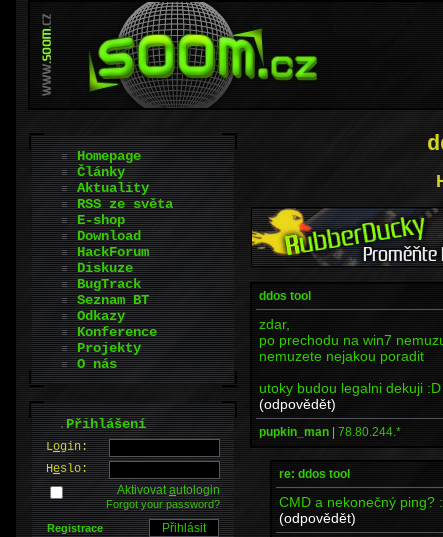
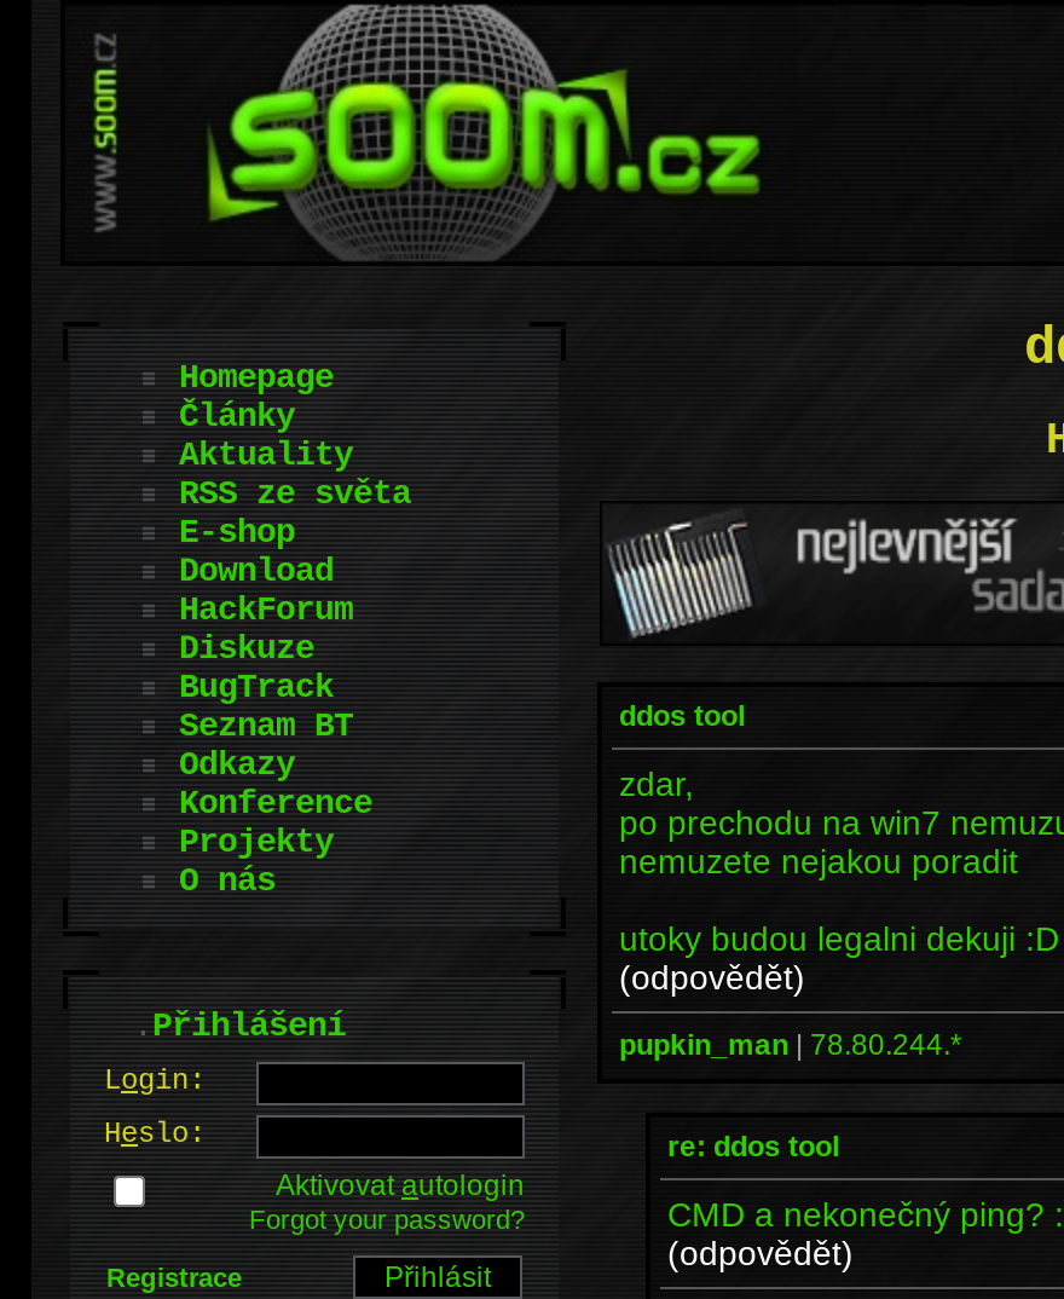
- [image]
+ [image]
